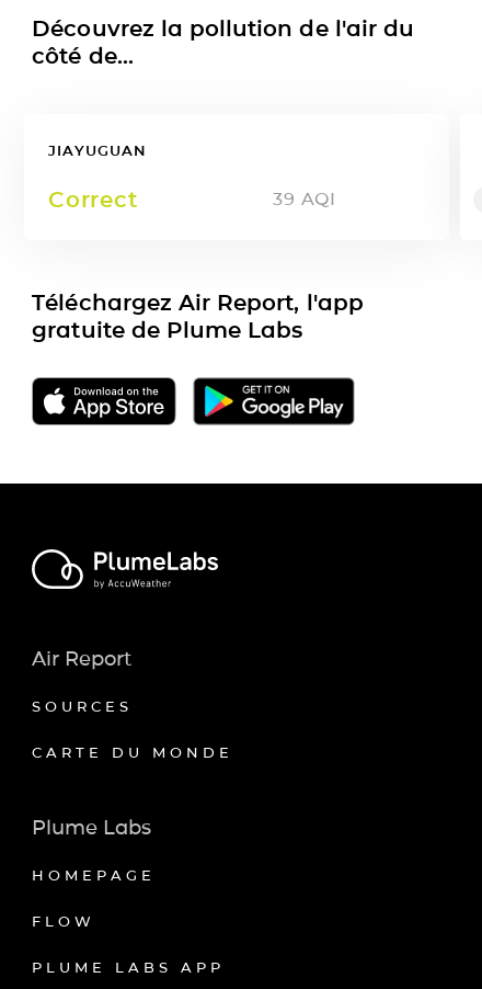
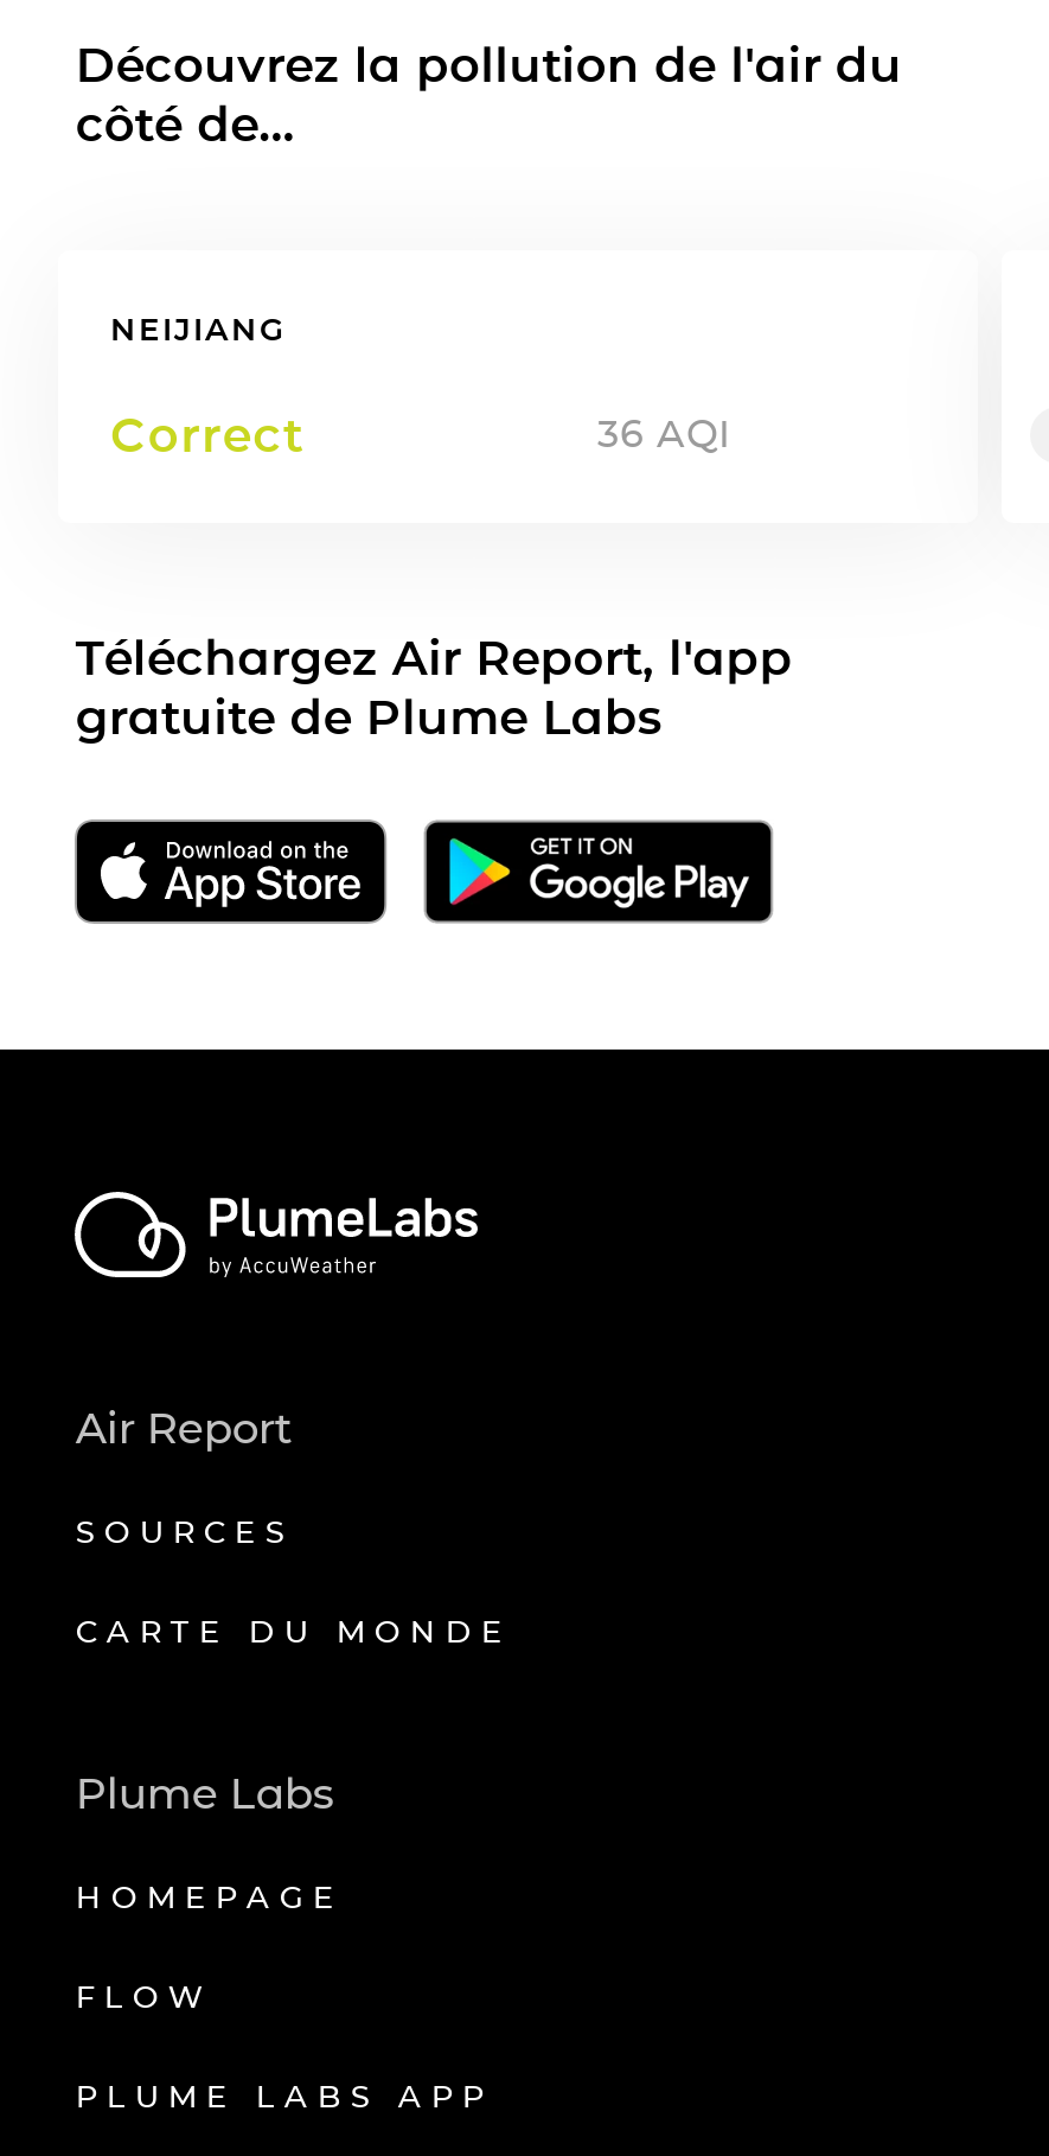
- JIAYUGUAN
+ NEIJIANG

- 39 AQI
+ 36 AQI
